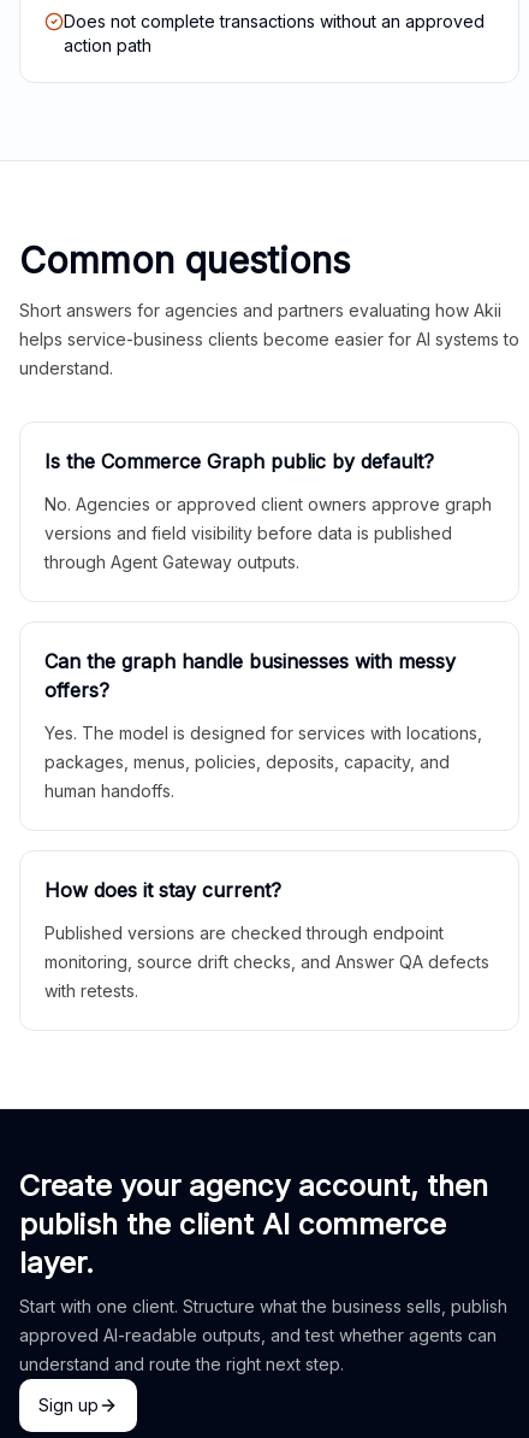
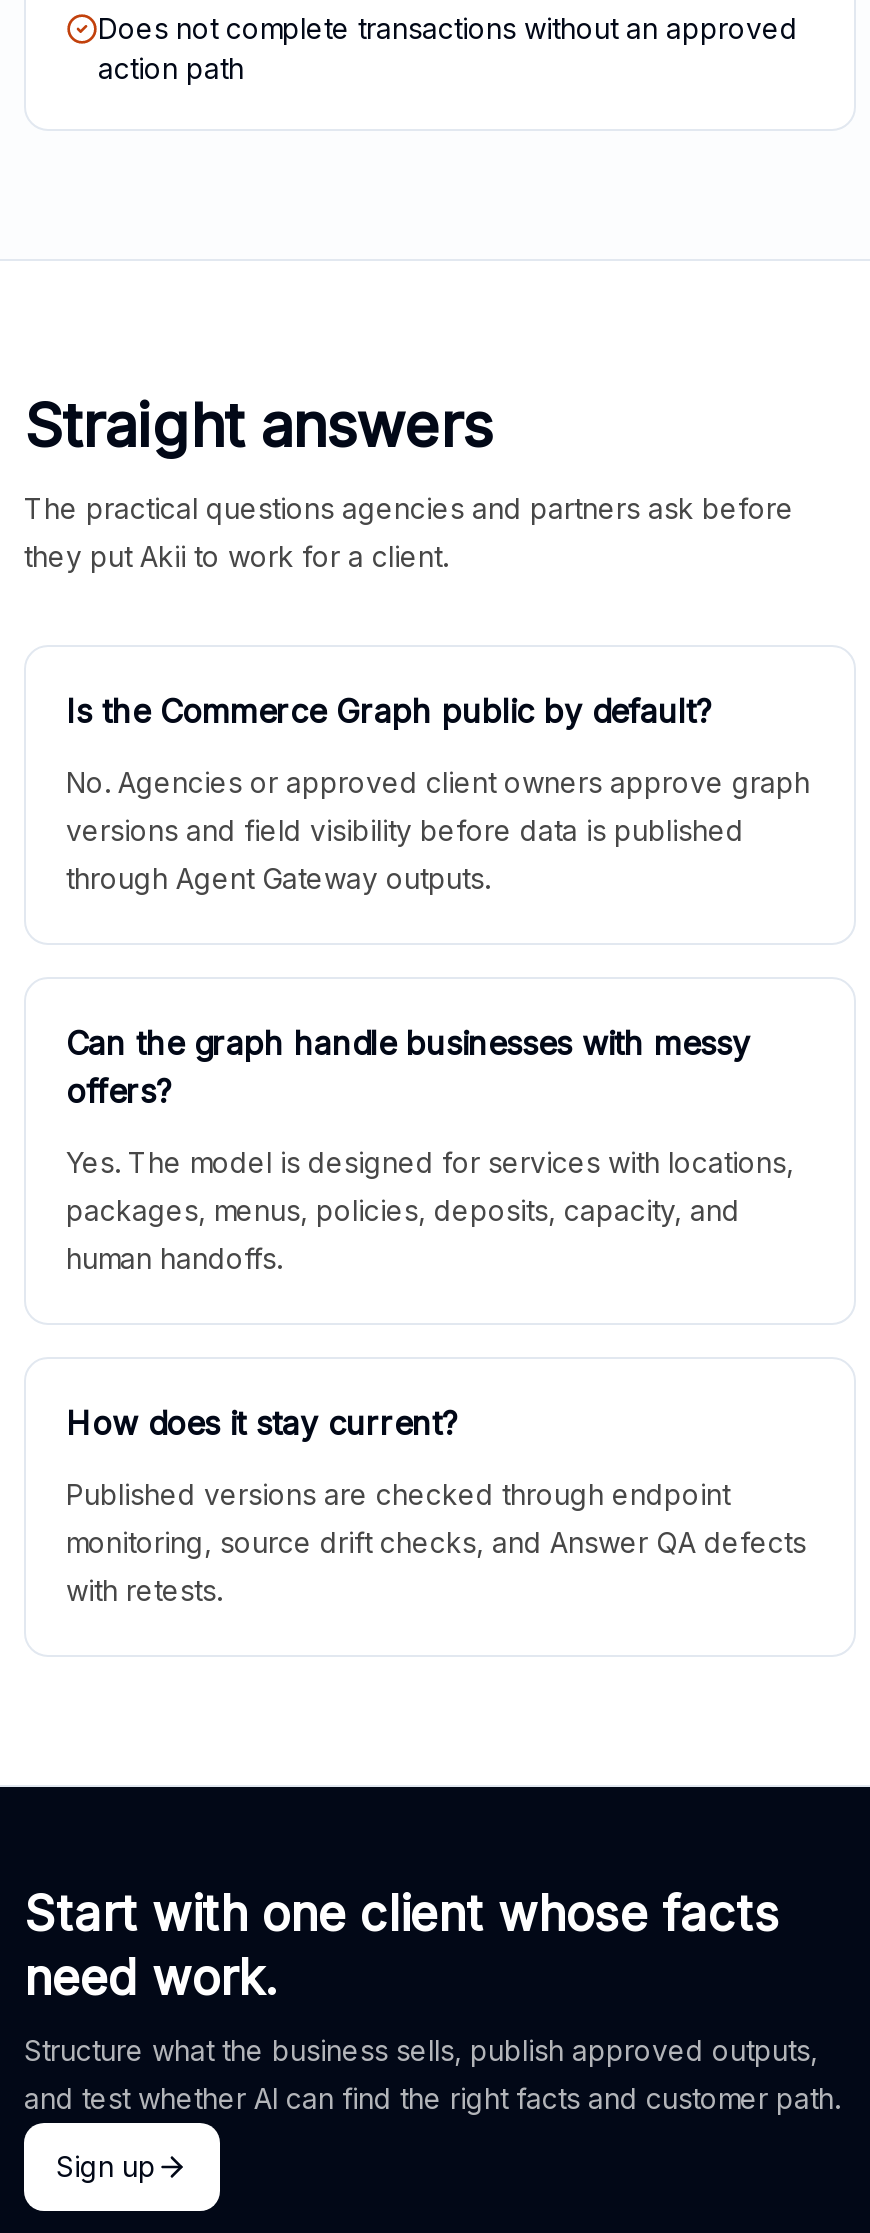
- Common questions
- Short answers for agencies and partners evaluating how Akii
- helps service-business clients become easier for AI systems to
- understand.
+ Straight answers
+ The practical questions agencies and partners ask before
+ they put Akii to work for a client.

- Create your agency account, then
- publish the client AI commerce
- layer.
- Start with one client. Structure what the business sells, publish
- approved AI-readable outputs, and test whether agents can
- understand and route the right next step.
+ Start with one client whose facts
+ need work.
+ Structure what the business sells, publish approved outputs,
+ and test whether AI can find the right facts and customer path.
